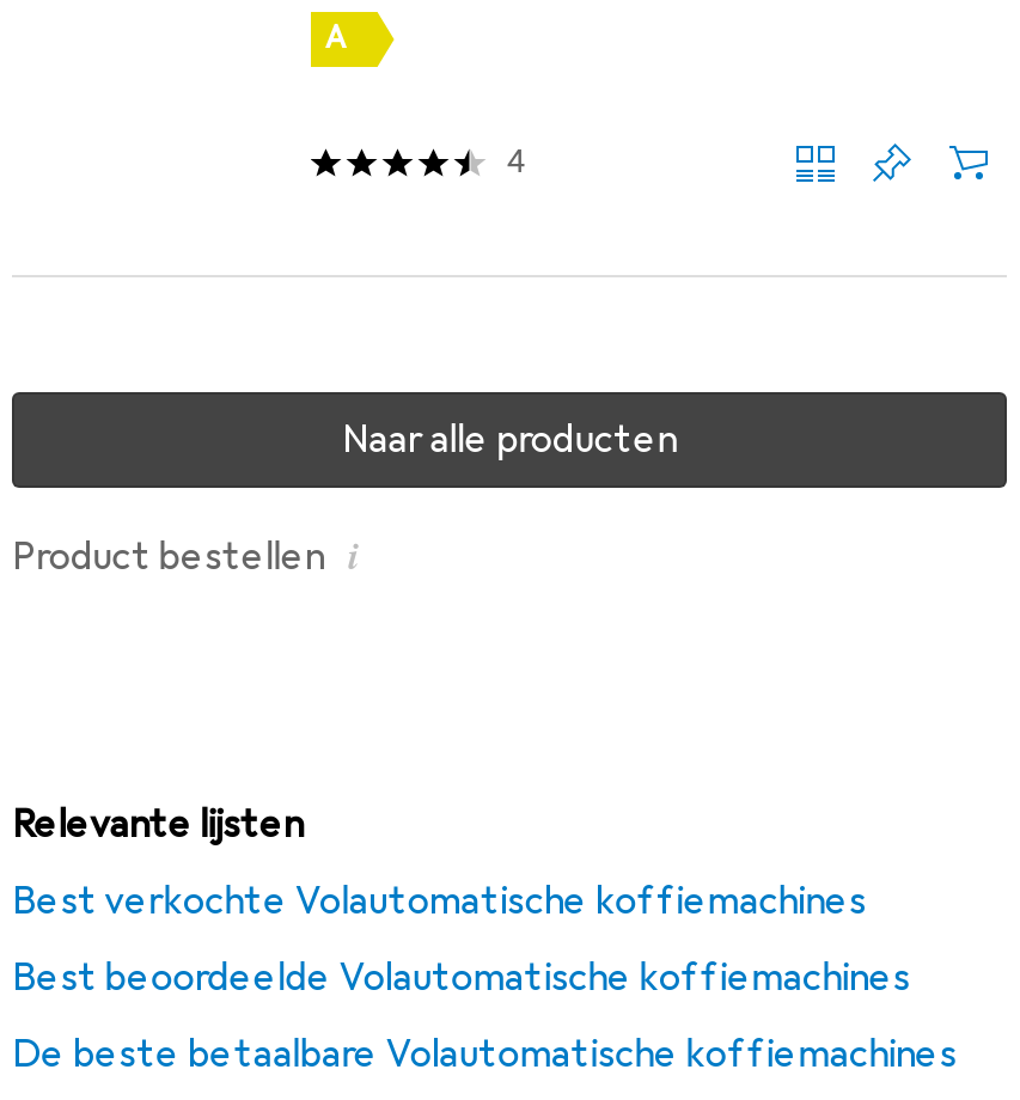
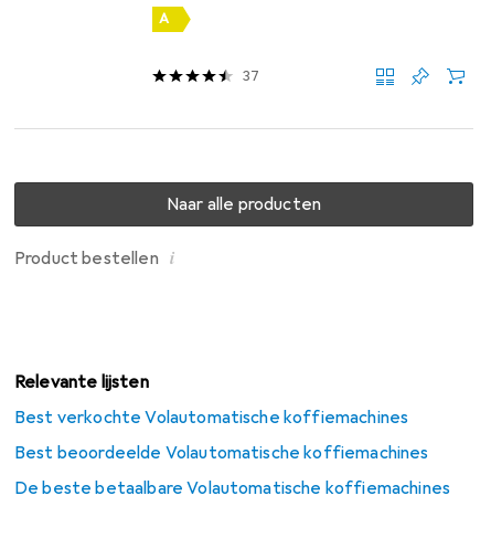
- 4
+ 37
